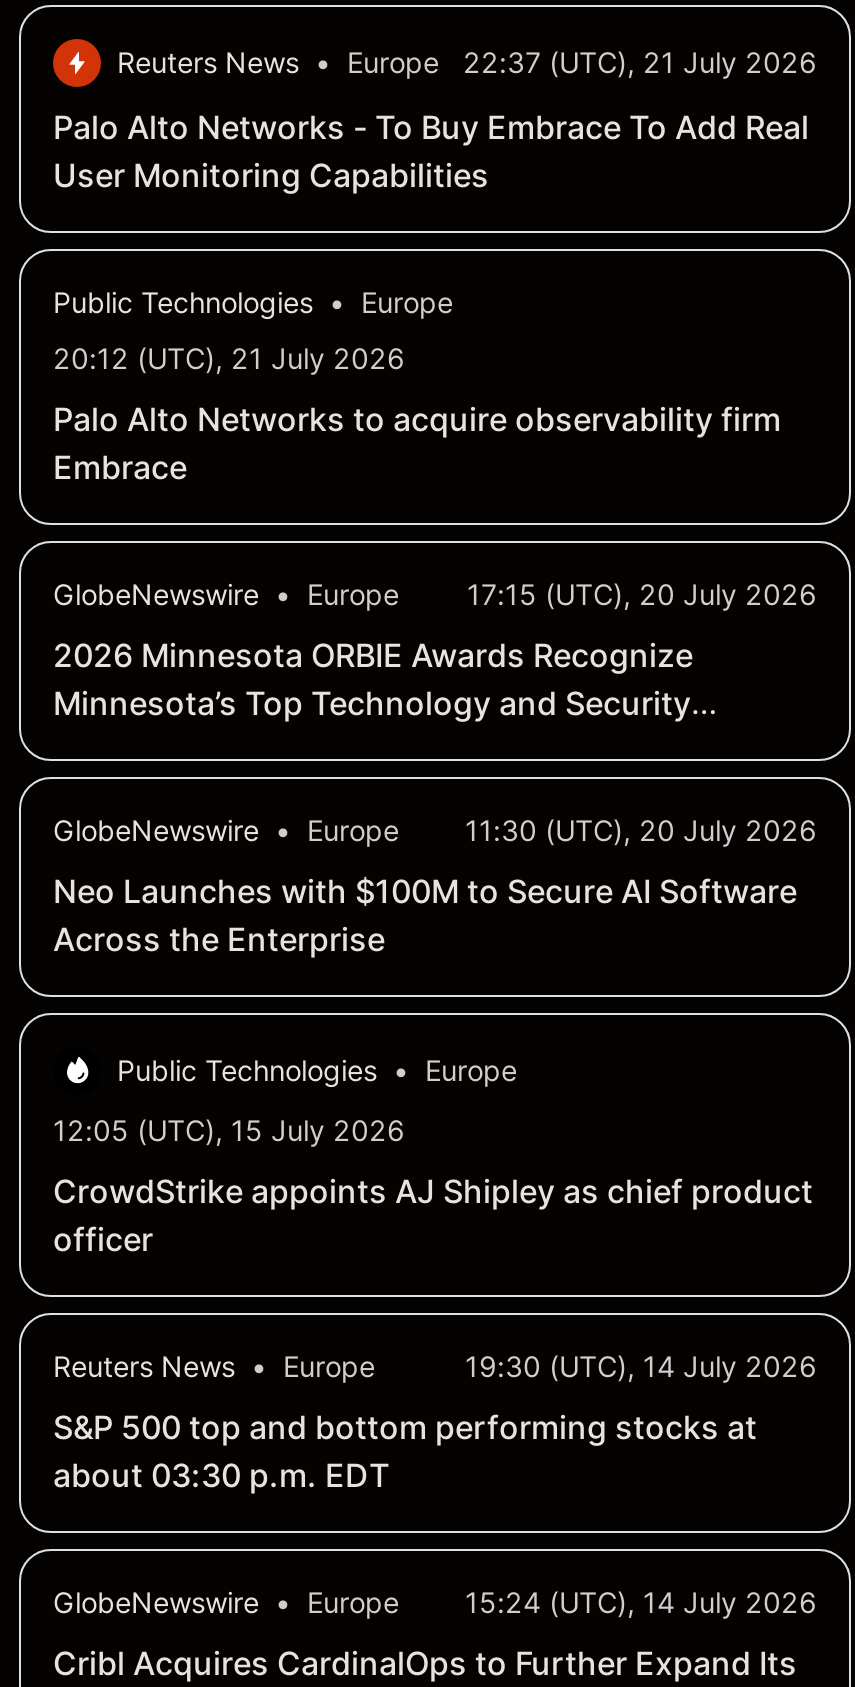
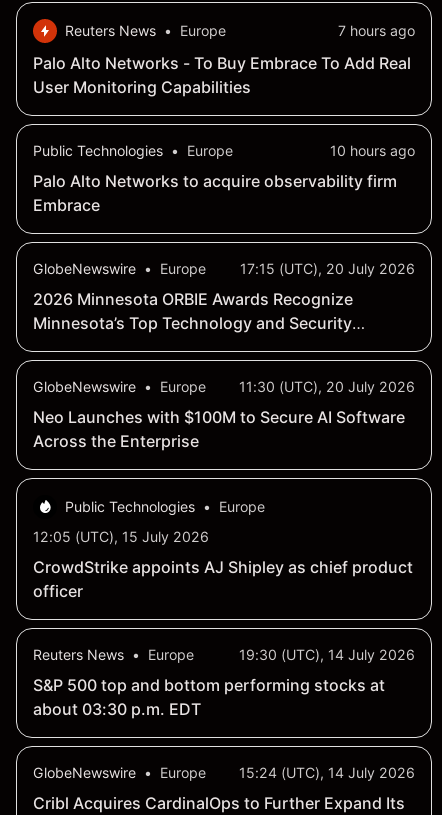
- 22:37 (UTC), 21 July 2026
+ 7 hours ago

- 20:12 (UTC), 21 July 2026
+ 10 hours ago
